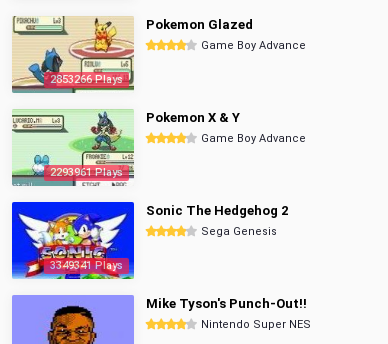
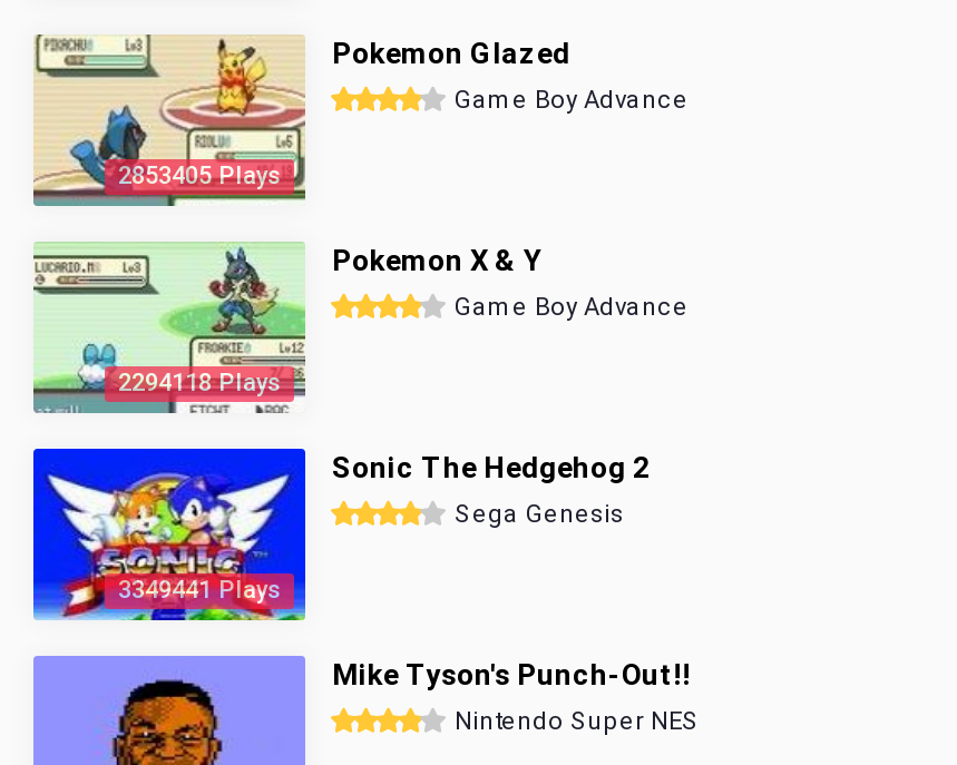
- 2853266 Plays
+ 2853405 Plays

- 2293961 Plays
+ 2294118 Plays

- 3349341 Plays
+ 3349441 Plays
